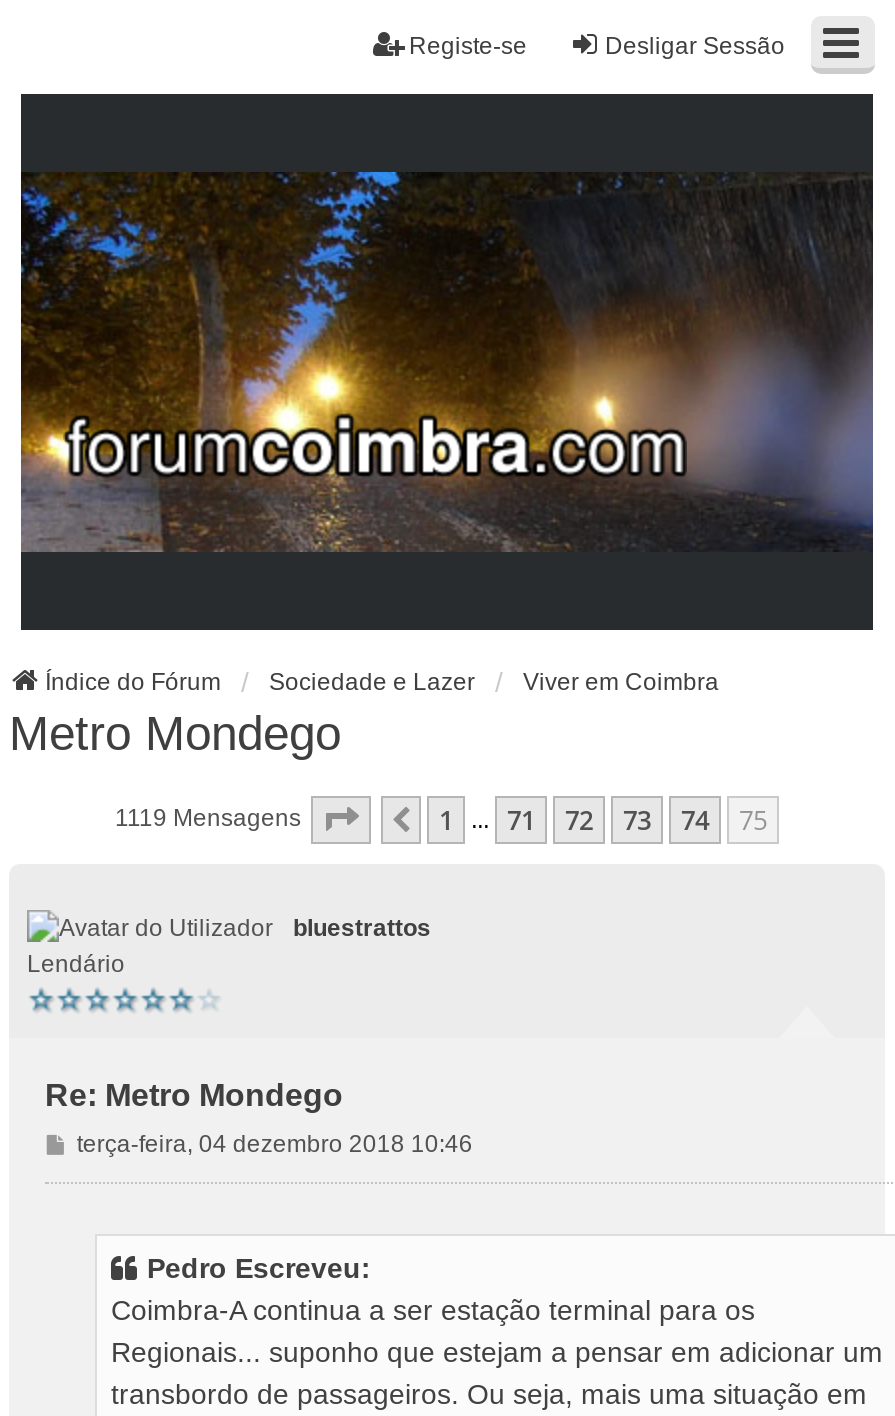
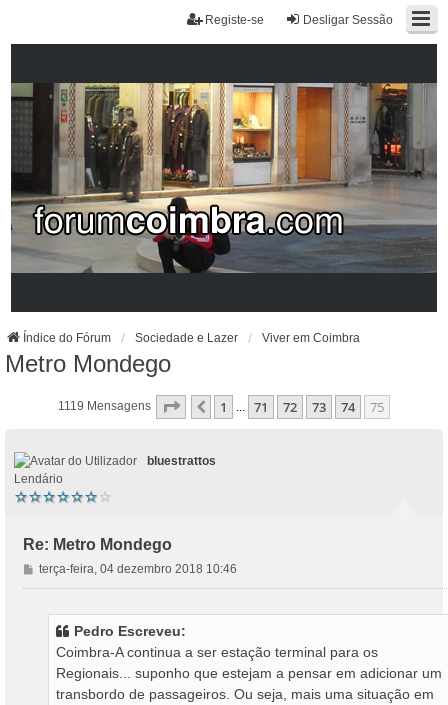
- [image]
+ [image]
